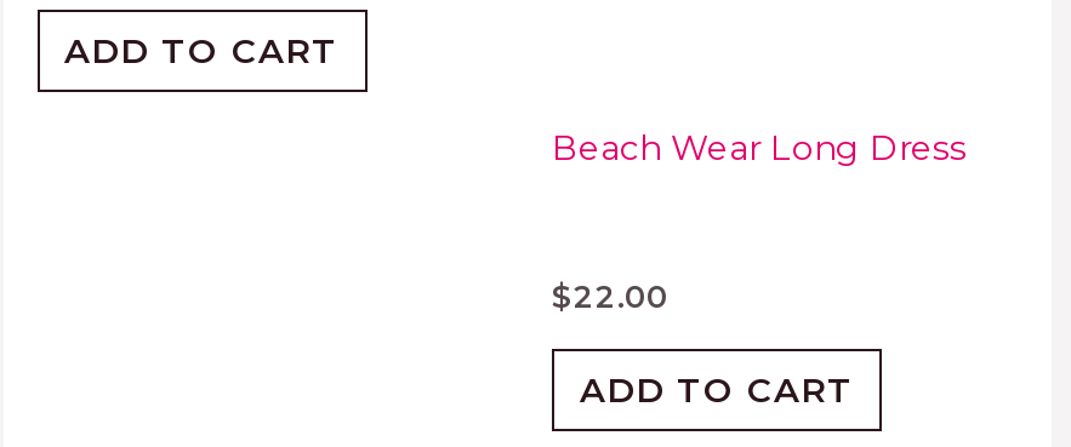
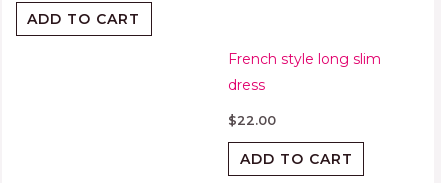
- Beach Wear Long Dress
+ French style long slim
+ dress
